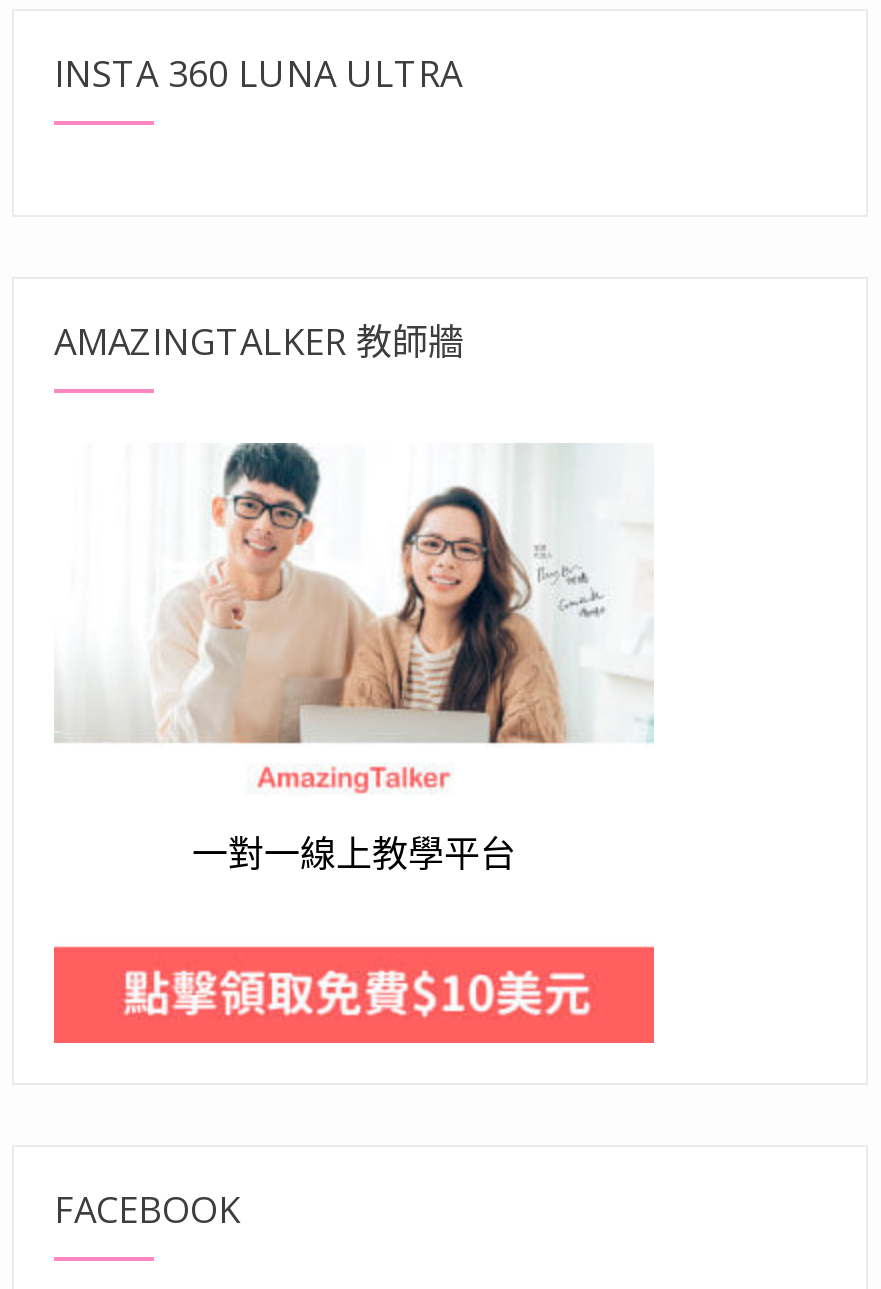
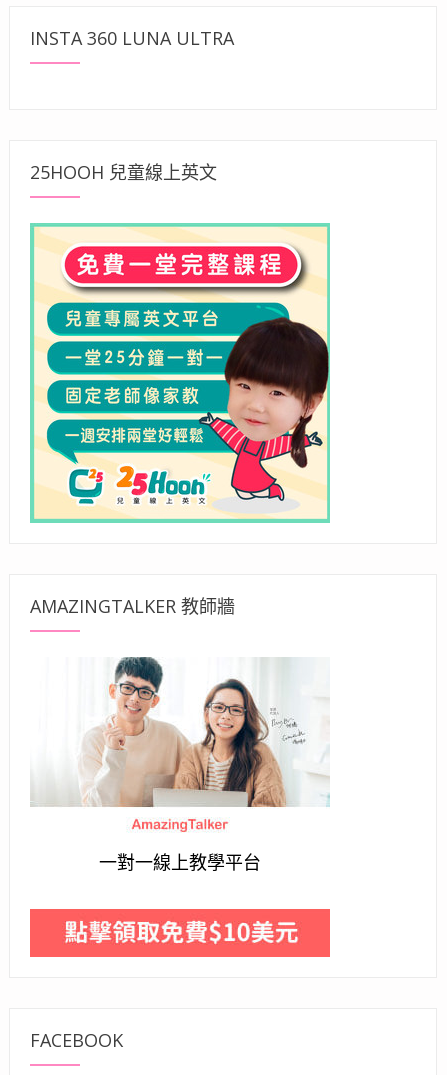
+ [image]

+ 25HOOH 兒童線上英文
